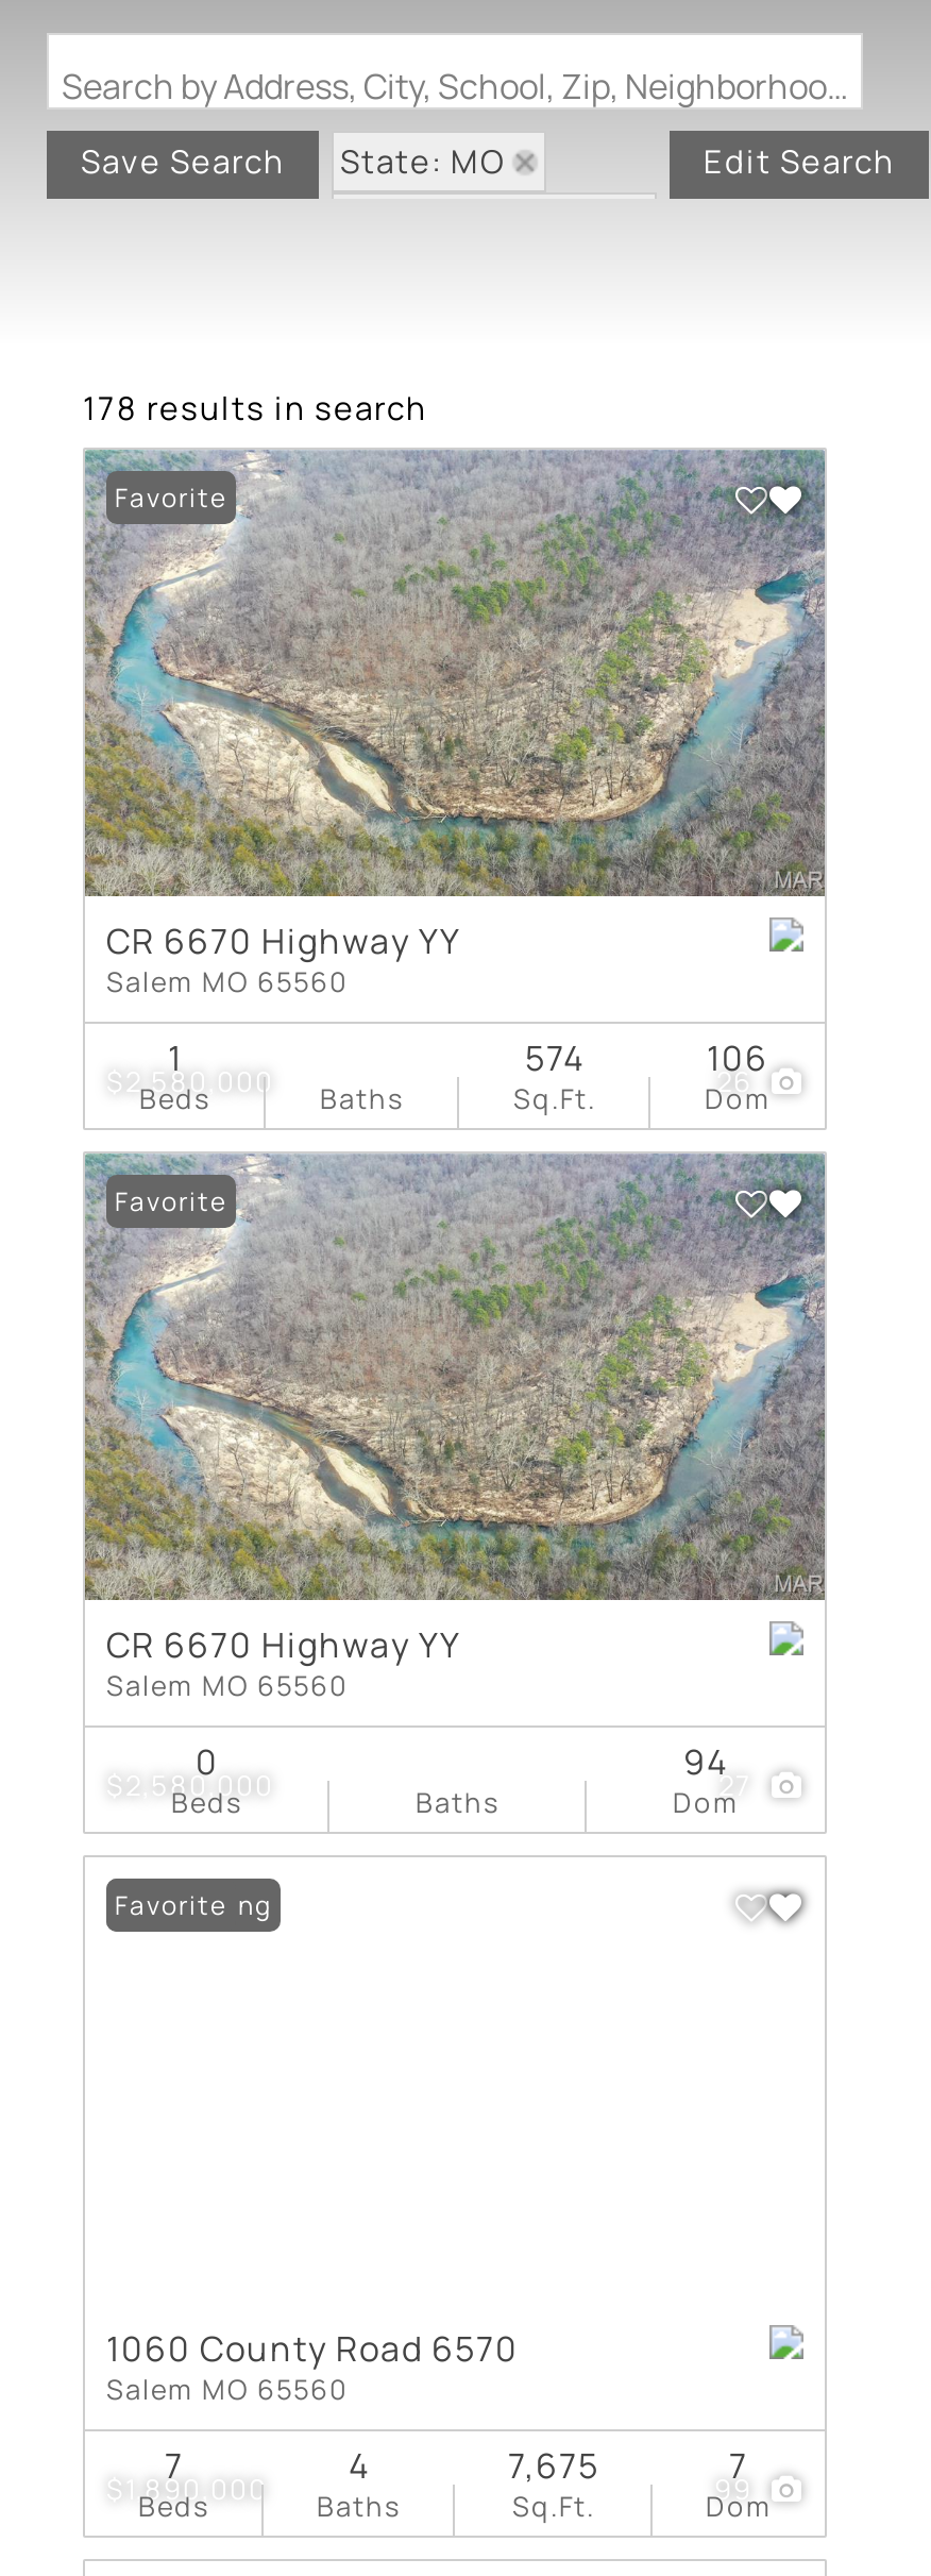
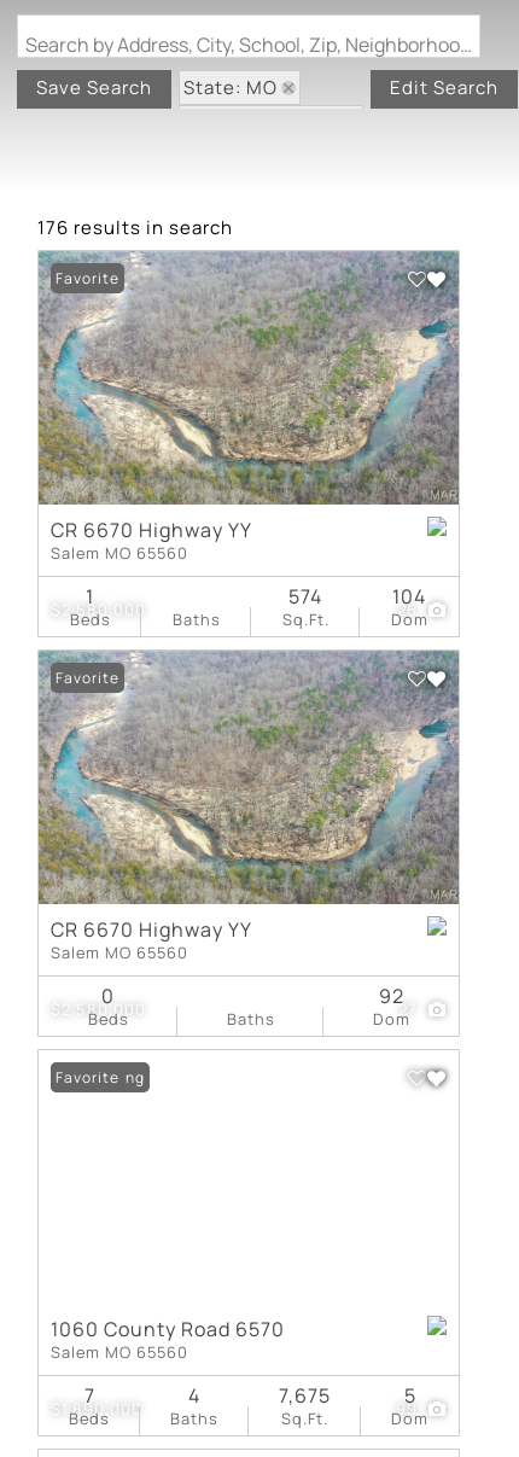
- 178 results in search
+ 176 results in search

- 106
+ 104

- 94
+ 92

- 7
+ 5
